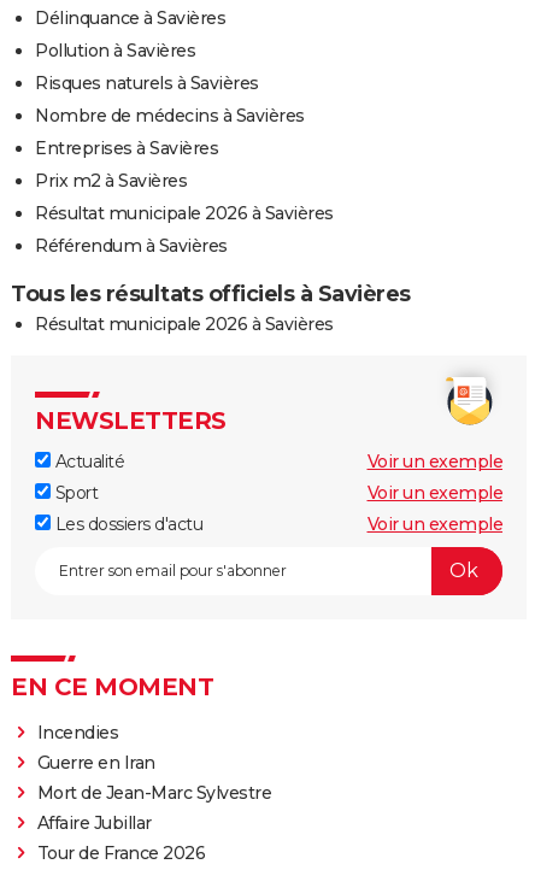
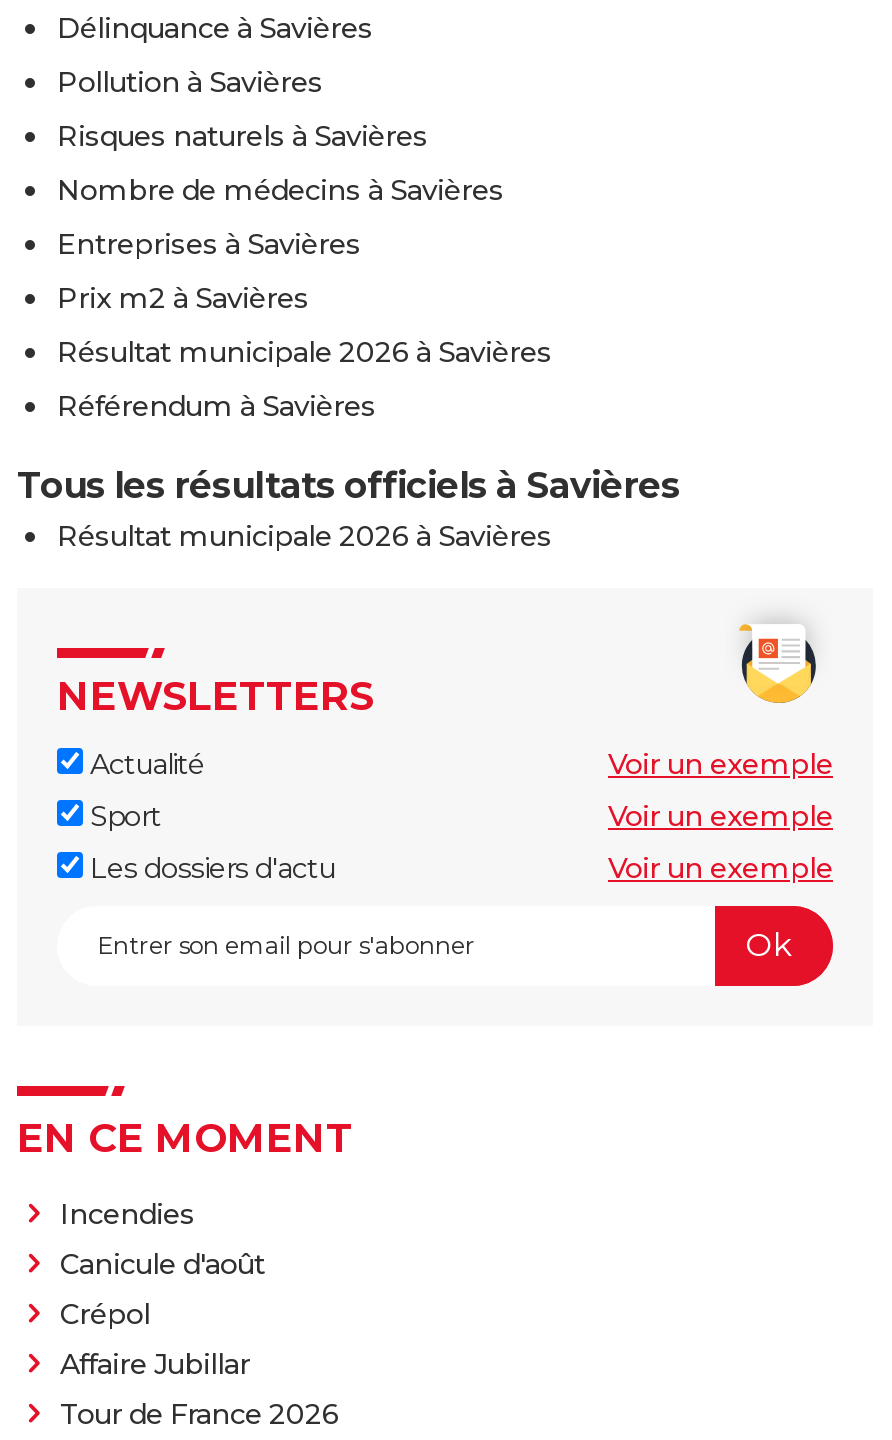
- Guerre en Iran
- Mort de Jean-Marc Sylvestre
+ Canicule d'août
+ Crépol
